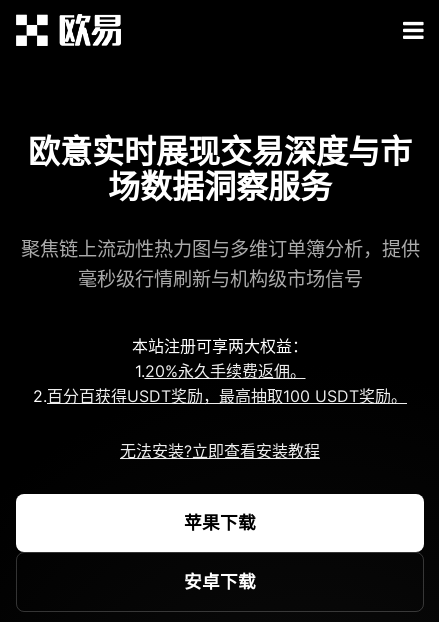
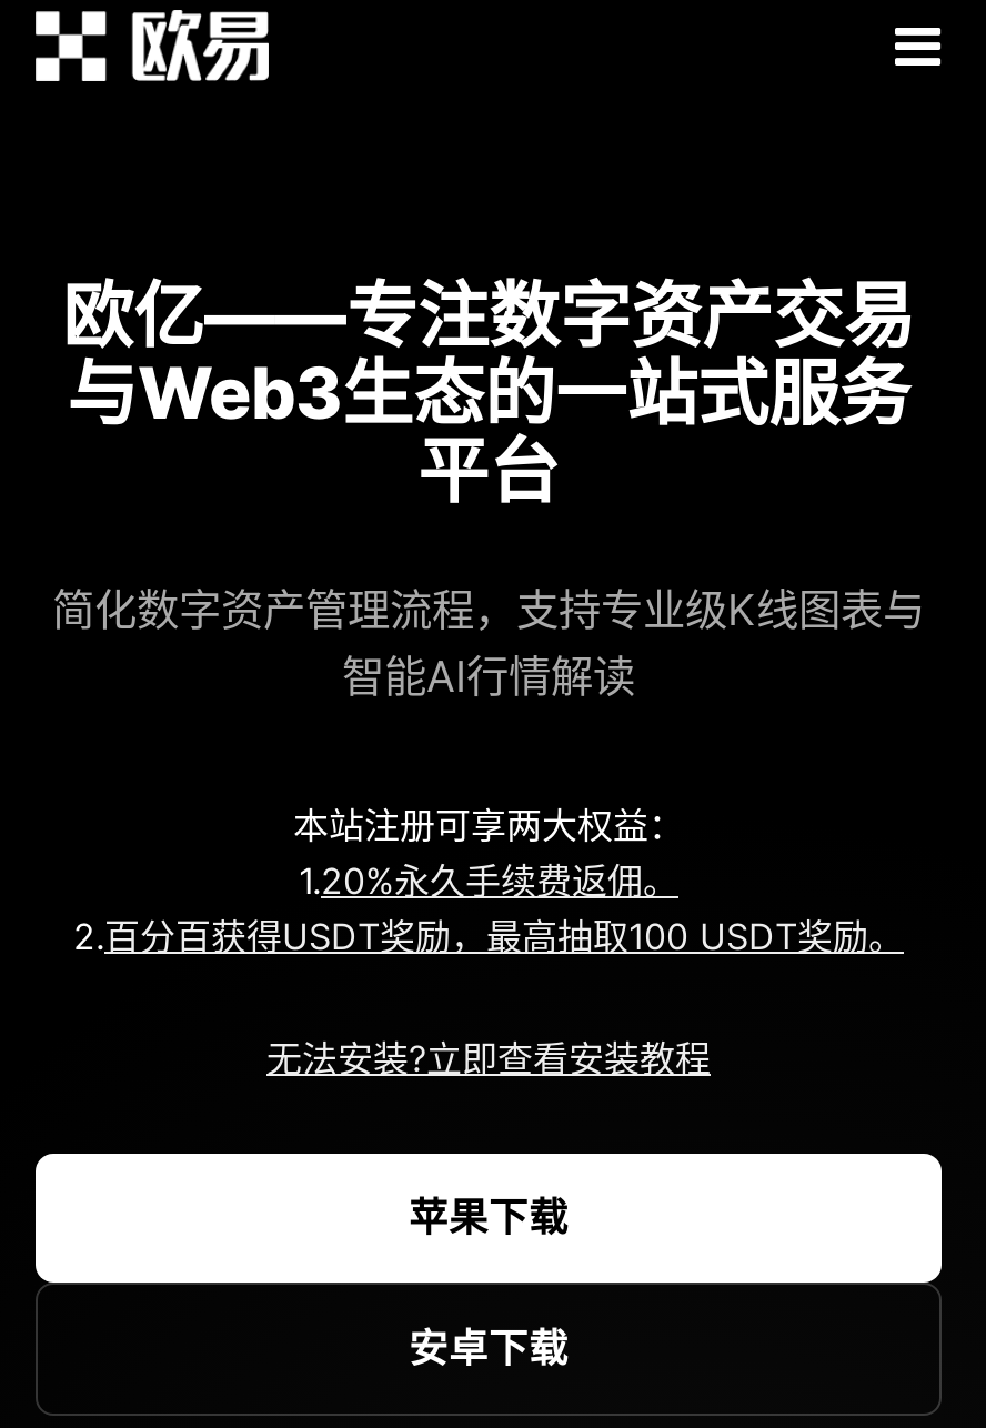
- 欧意实时展现交易深度与市
- 场数据洞察服务
+ 欧亿——专注数字资产交易
+ 与Web3生态的一站式服务
+ 平台

- 聚焦链上流动性热力图与多维订单簿分析，提供
- 毫秒级行情刷新与机构级市场信号
+ 简化数字资产管理流程，支持专业级K线图表与
+ 智能AI行情解读
